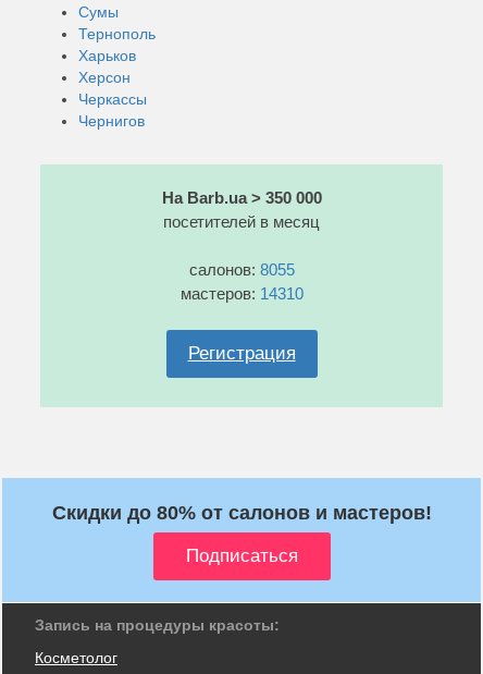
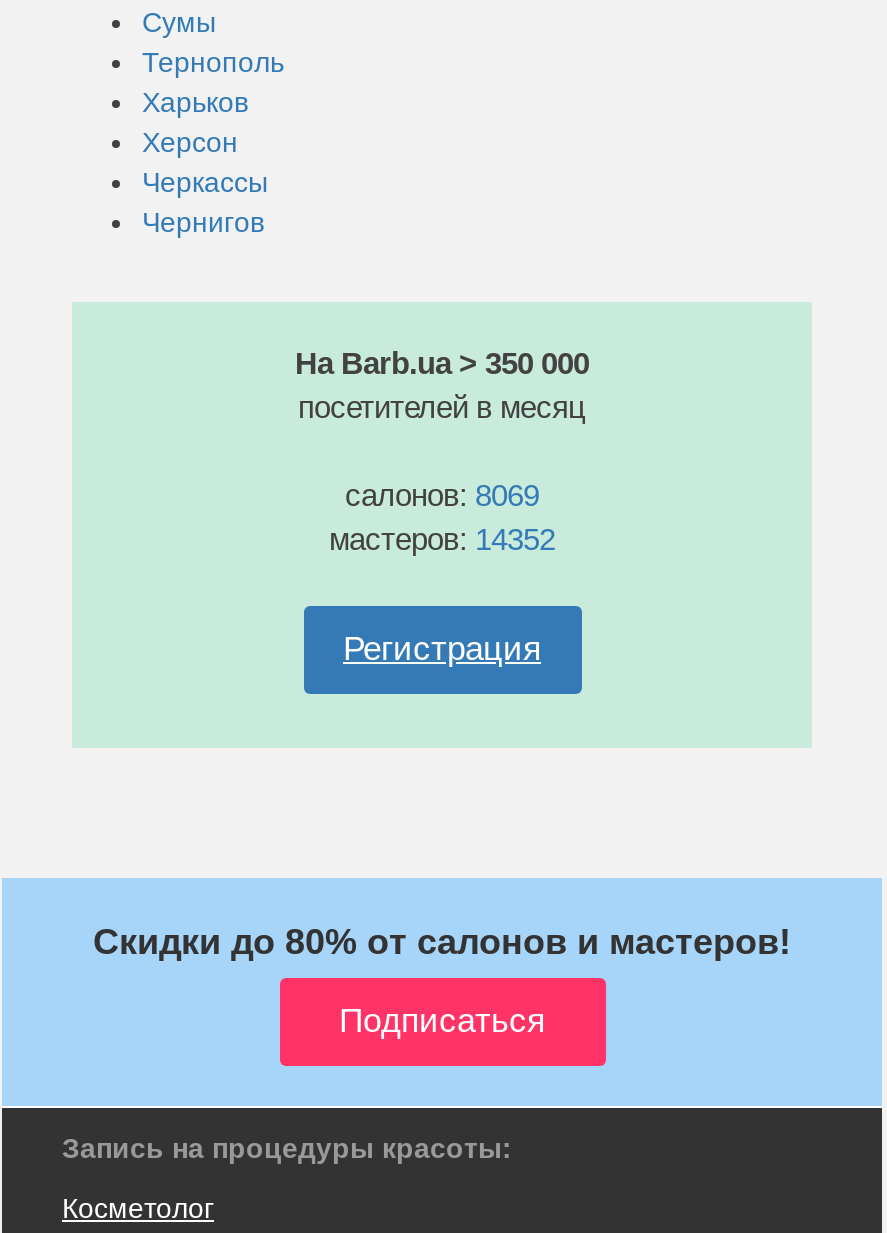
- салонов: 8055
+ салонов: 8069

- мастеров: 14310
+ мастеров: 14352
